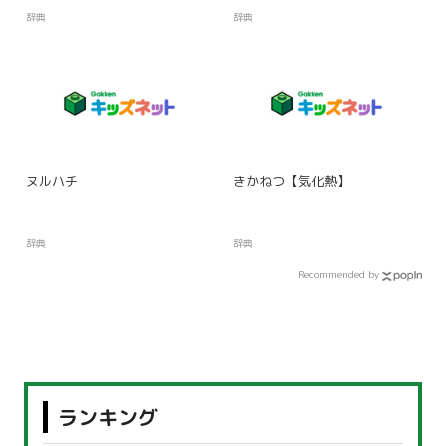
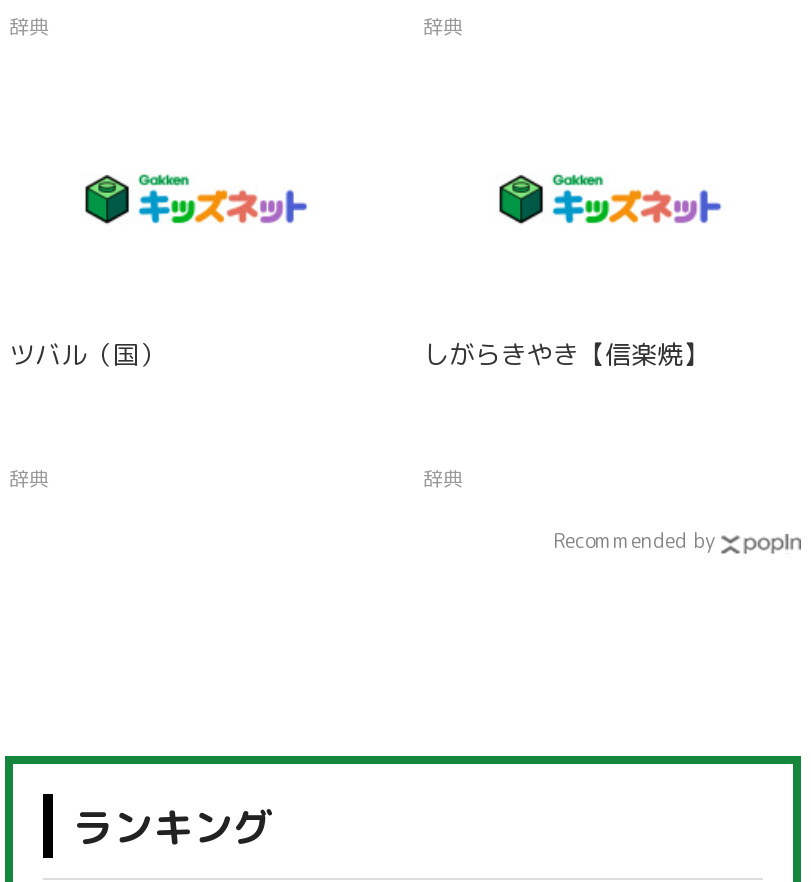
- ヌルハチ
+ ツバル（国）

- きかねつ【気化熱】
+ しがらきやき【信楽焼】
